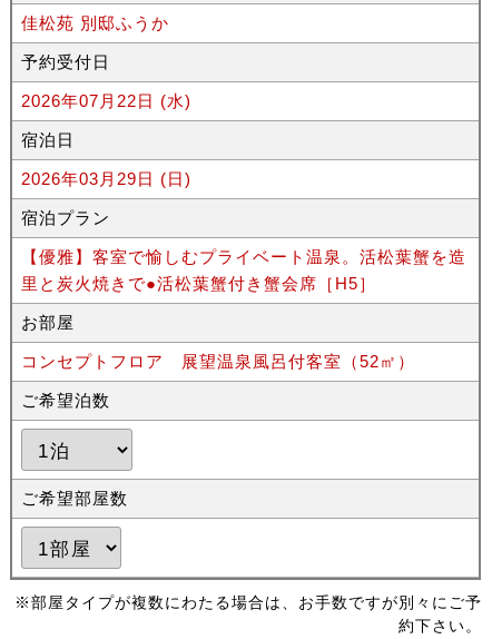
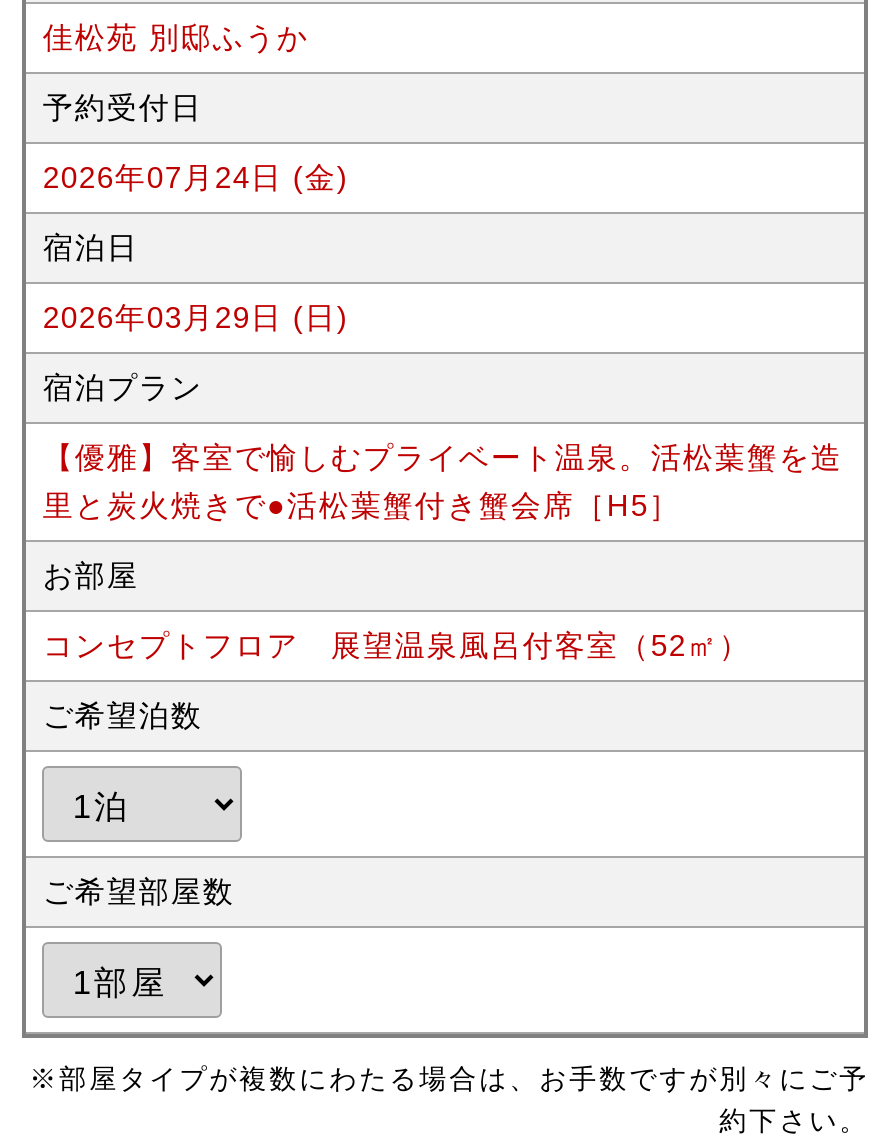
- 2026年07月22日 (水)
+ 2026年07月24日 (金)
